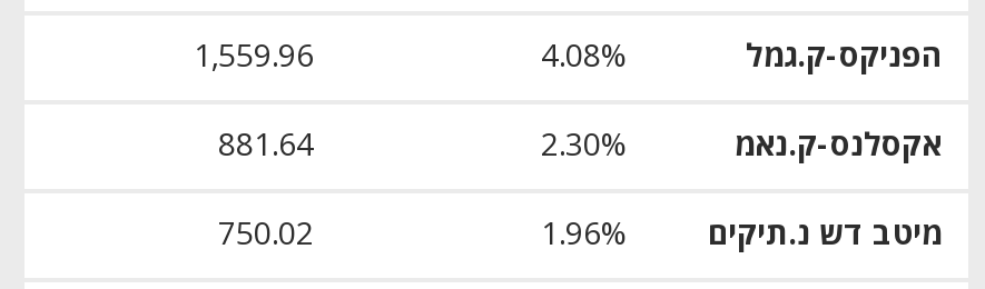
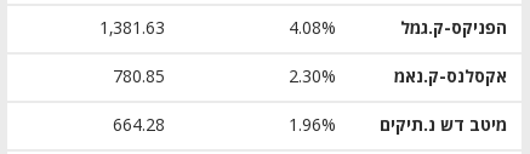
- 1,559.96
+ 1,381.63

- 881.64
+ 780.85

- 750.02
+ 664.28
